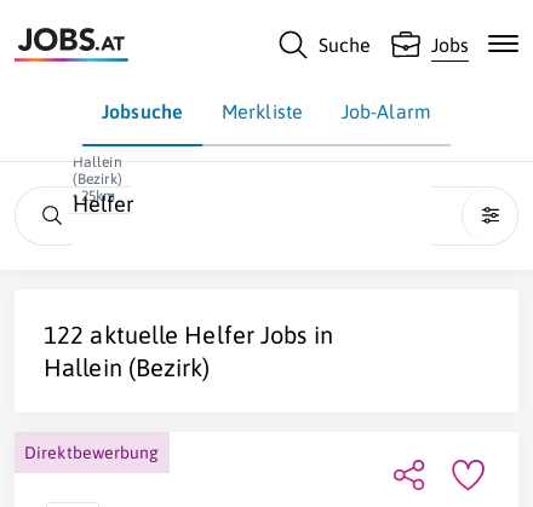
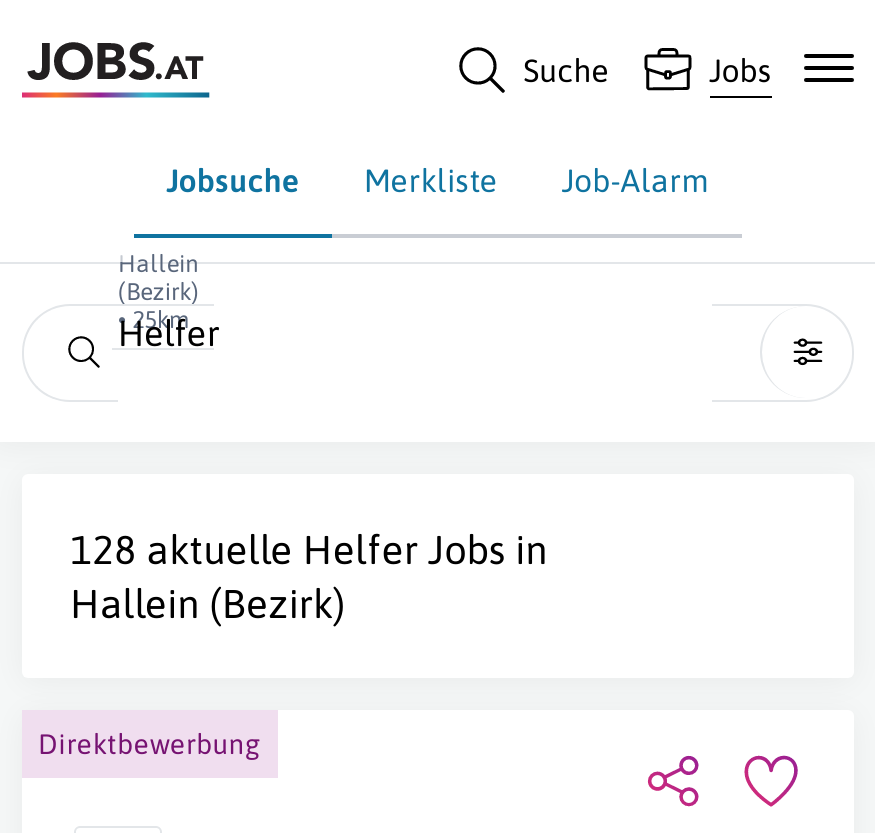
- 122 aktuelle Helfer Jobs in
+ 128 aktuelle Helfer Jobs in
